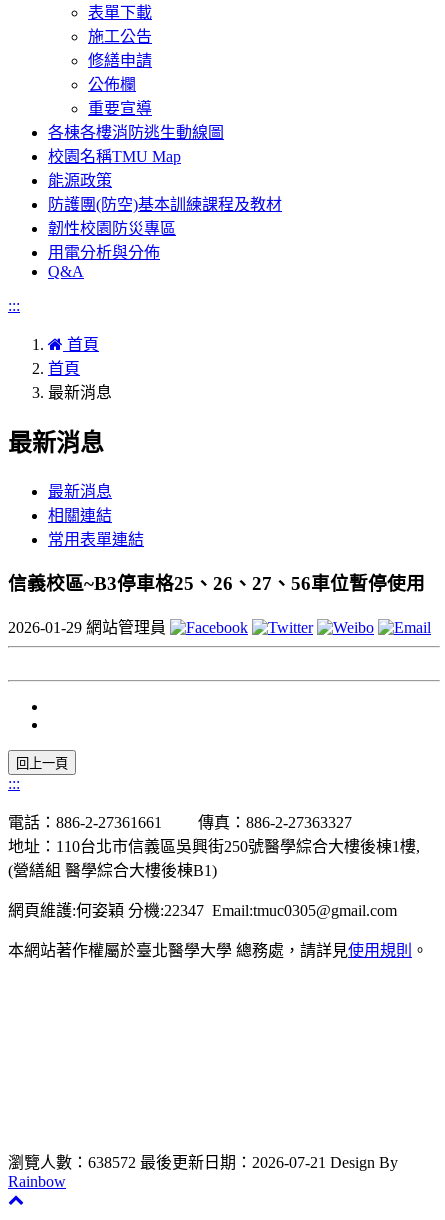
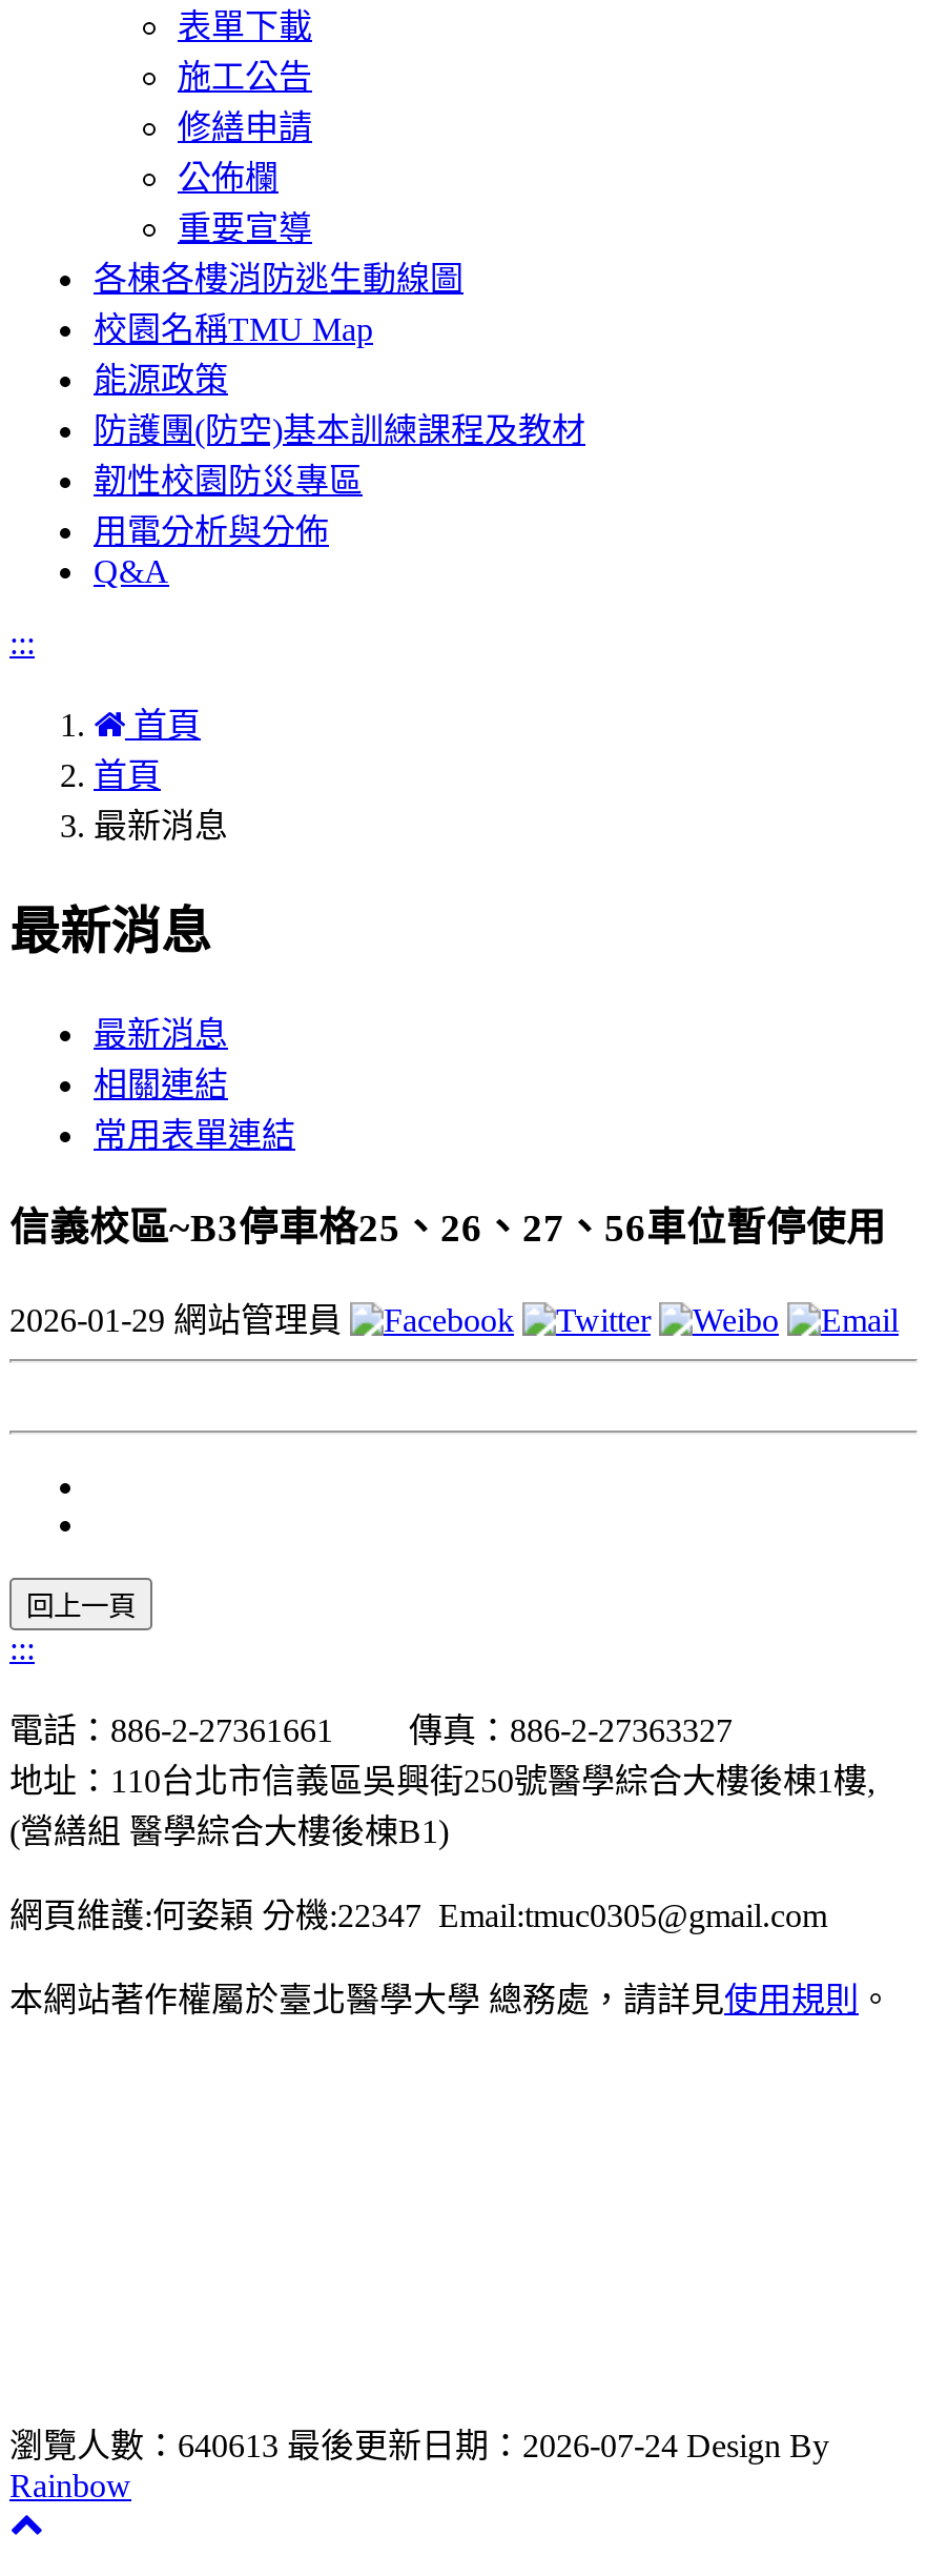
- 瀏覽人數：638572 最後更新日期：2026-07-21 Design By
+ 瀏覽人數：640613 最後更新日期：2026-07-24 Design By
